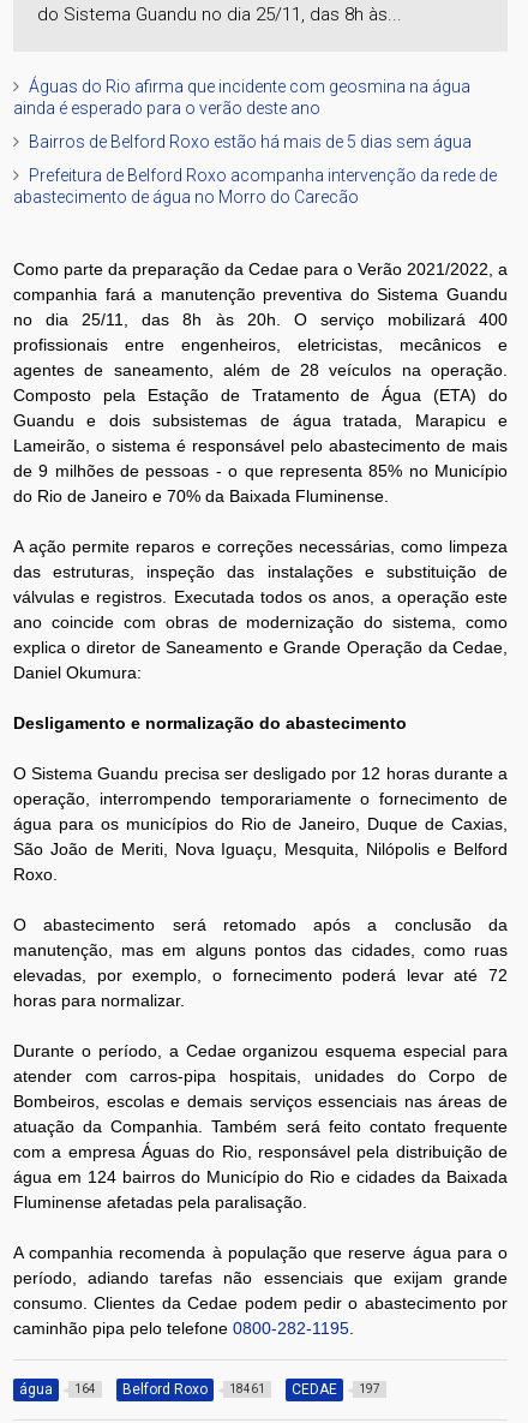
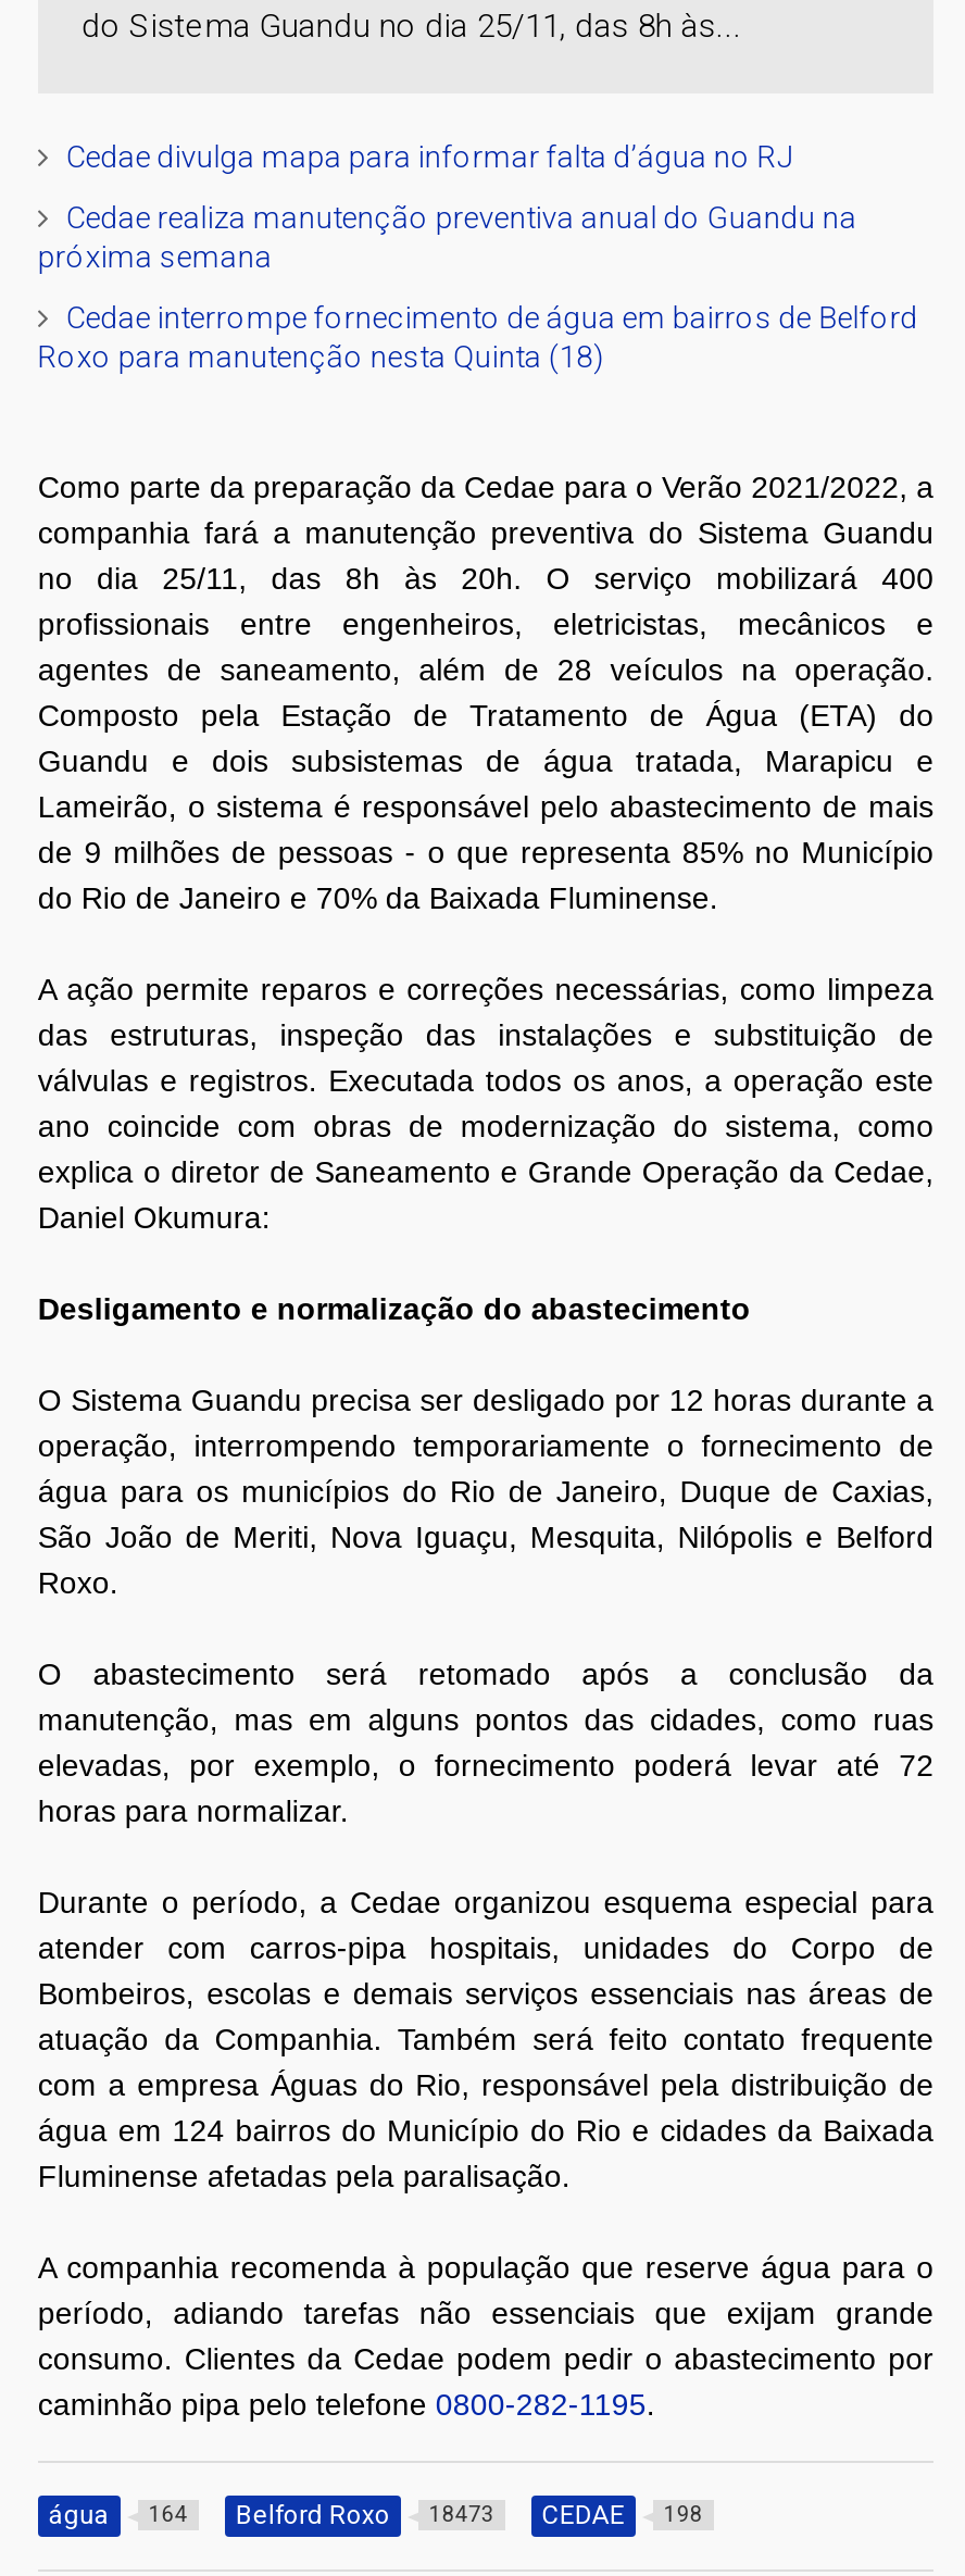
- Águas do Rio afirma que incidente com geosmina na água
- ainda é esperado para o verão deste ano
+ Cedae divulga mapa para informar falta d’água no RJ

- Bairros de Belford Roxo estão há mais de 5 dias sem água
+ Cedae realiza manutenção preventiva anual do Guandu na
+ próxima semana

- Prefeitura de Belford Roxo acompanha intervenção da rede de
- abastecimento de água no Morro do Carecão
+ Cedae interrompe fornecimento de água em bairros de Belford
+ Roxo para manutenção nesta Quinta (18)

- 18461
+ 18473

- 197
+ 198
